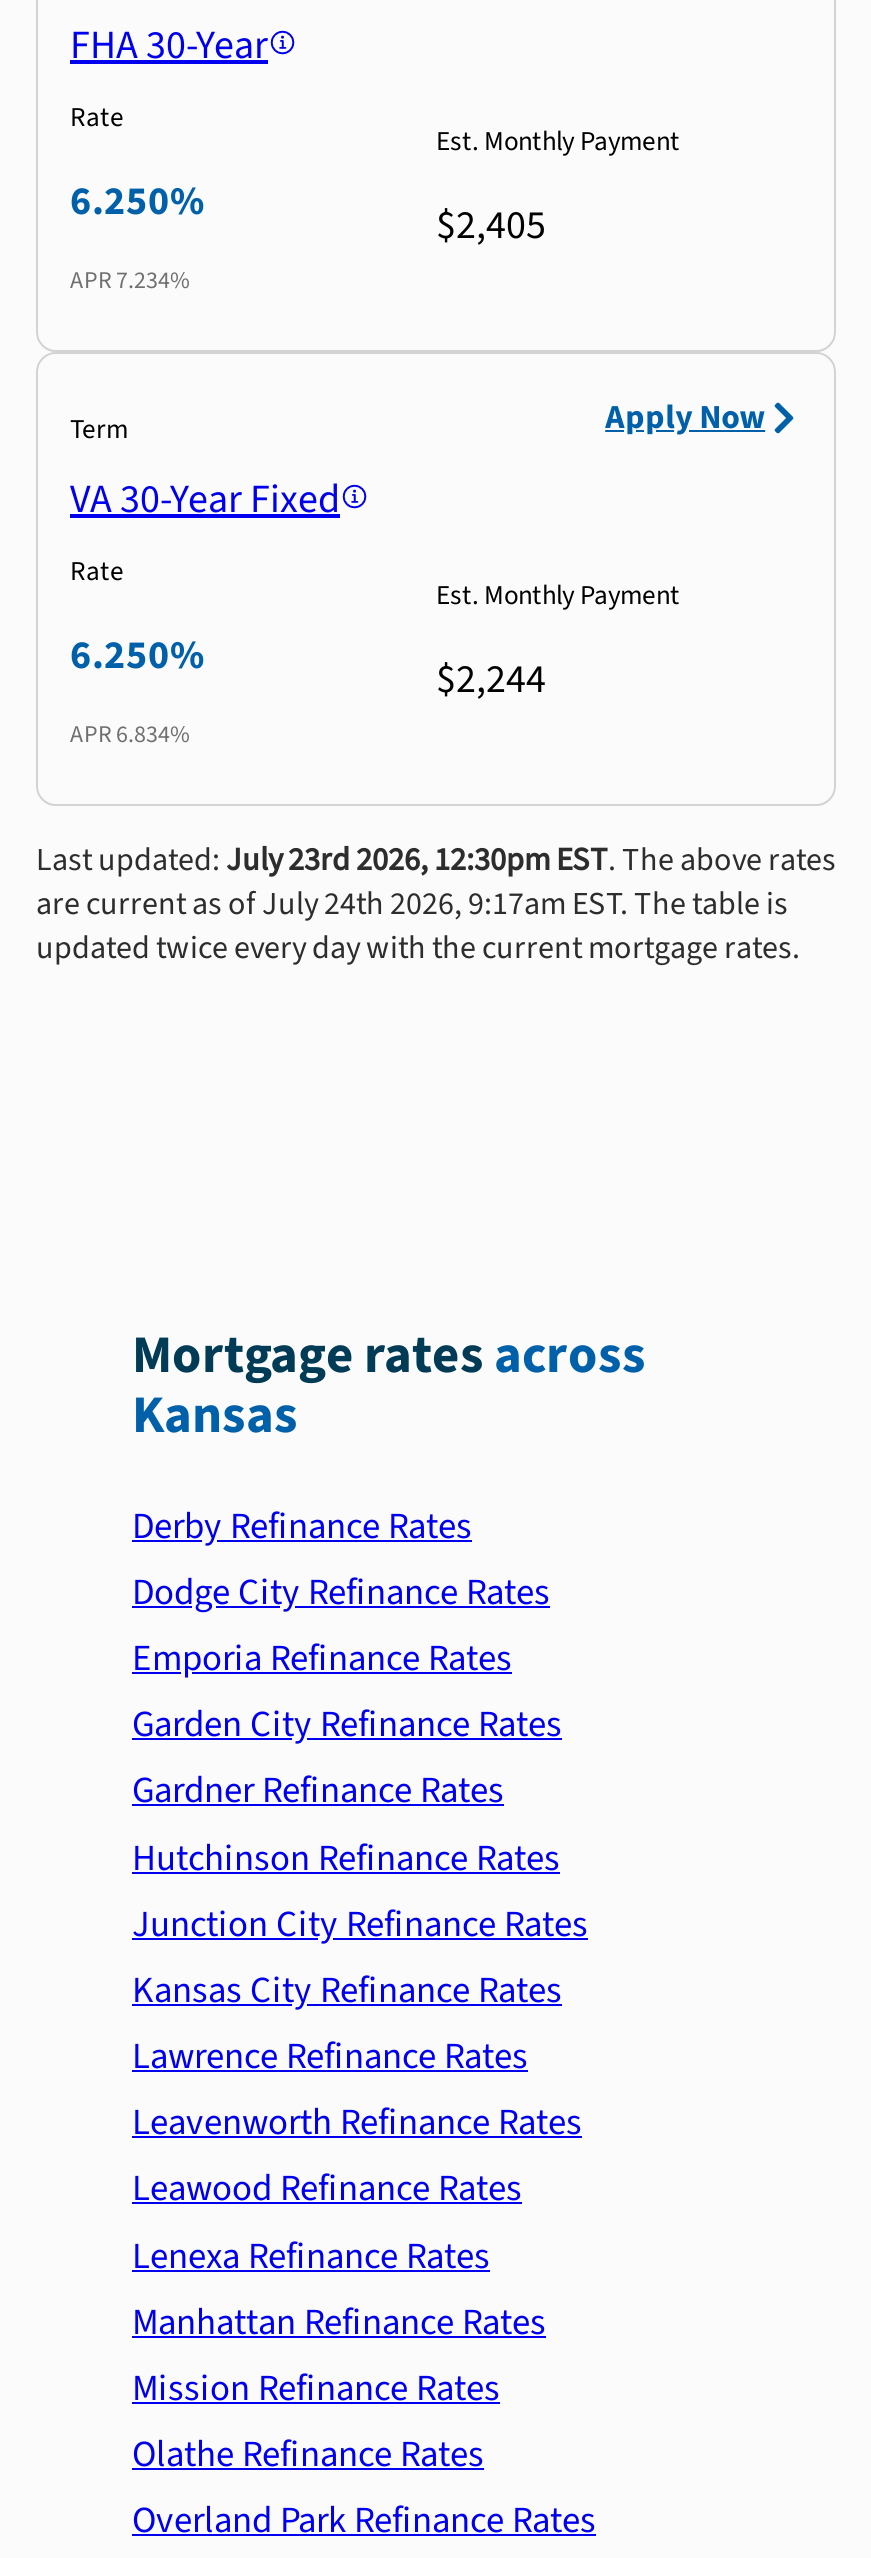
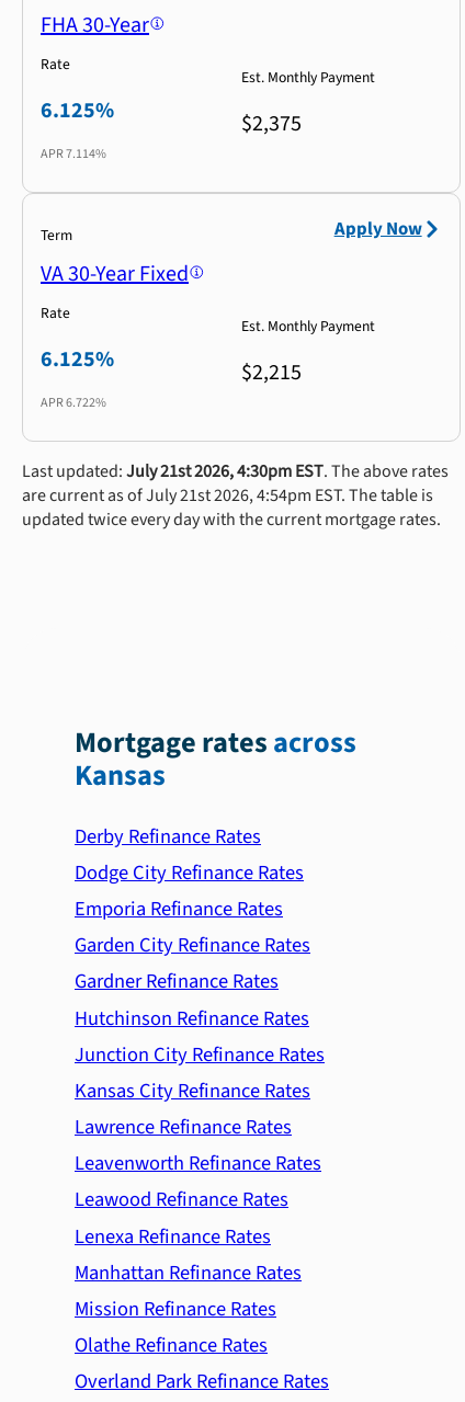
- 6.250%
+ 6.125%

- $2,405
+ $2,375

- APR 7.234%
+ APR 7.114%

- 6.250%
+ 6.125%

- $2,244
+ $2,215

- APR 6.834%
+ APR 6.722%

- Last updated: July 23rd 2026, 12:30pm EST. The above rates
+ Last updated: July 21st 2026, 4:30pm EST. The above rates

- are current as of July 24th 2026, 9:17am EST. The table is
+ are current as of July 21st 2026, 4:54pm EST. The table is
